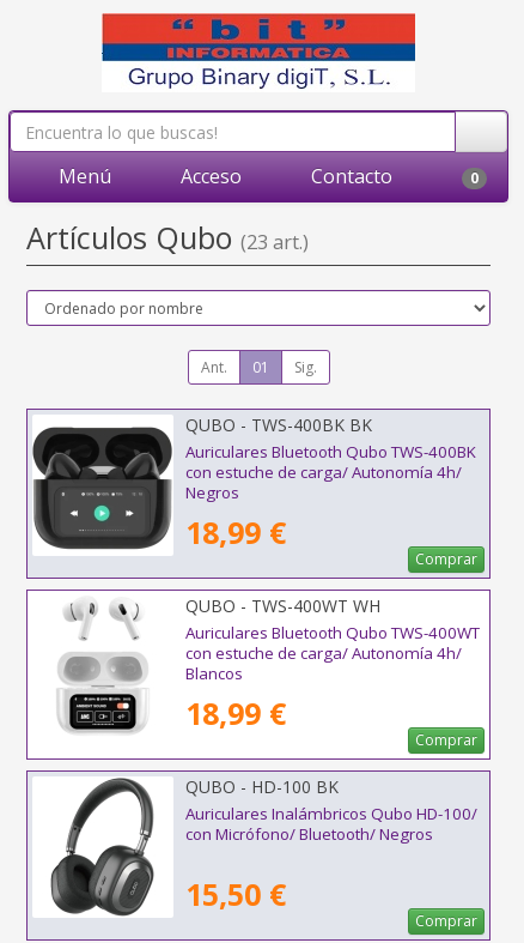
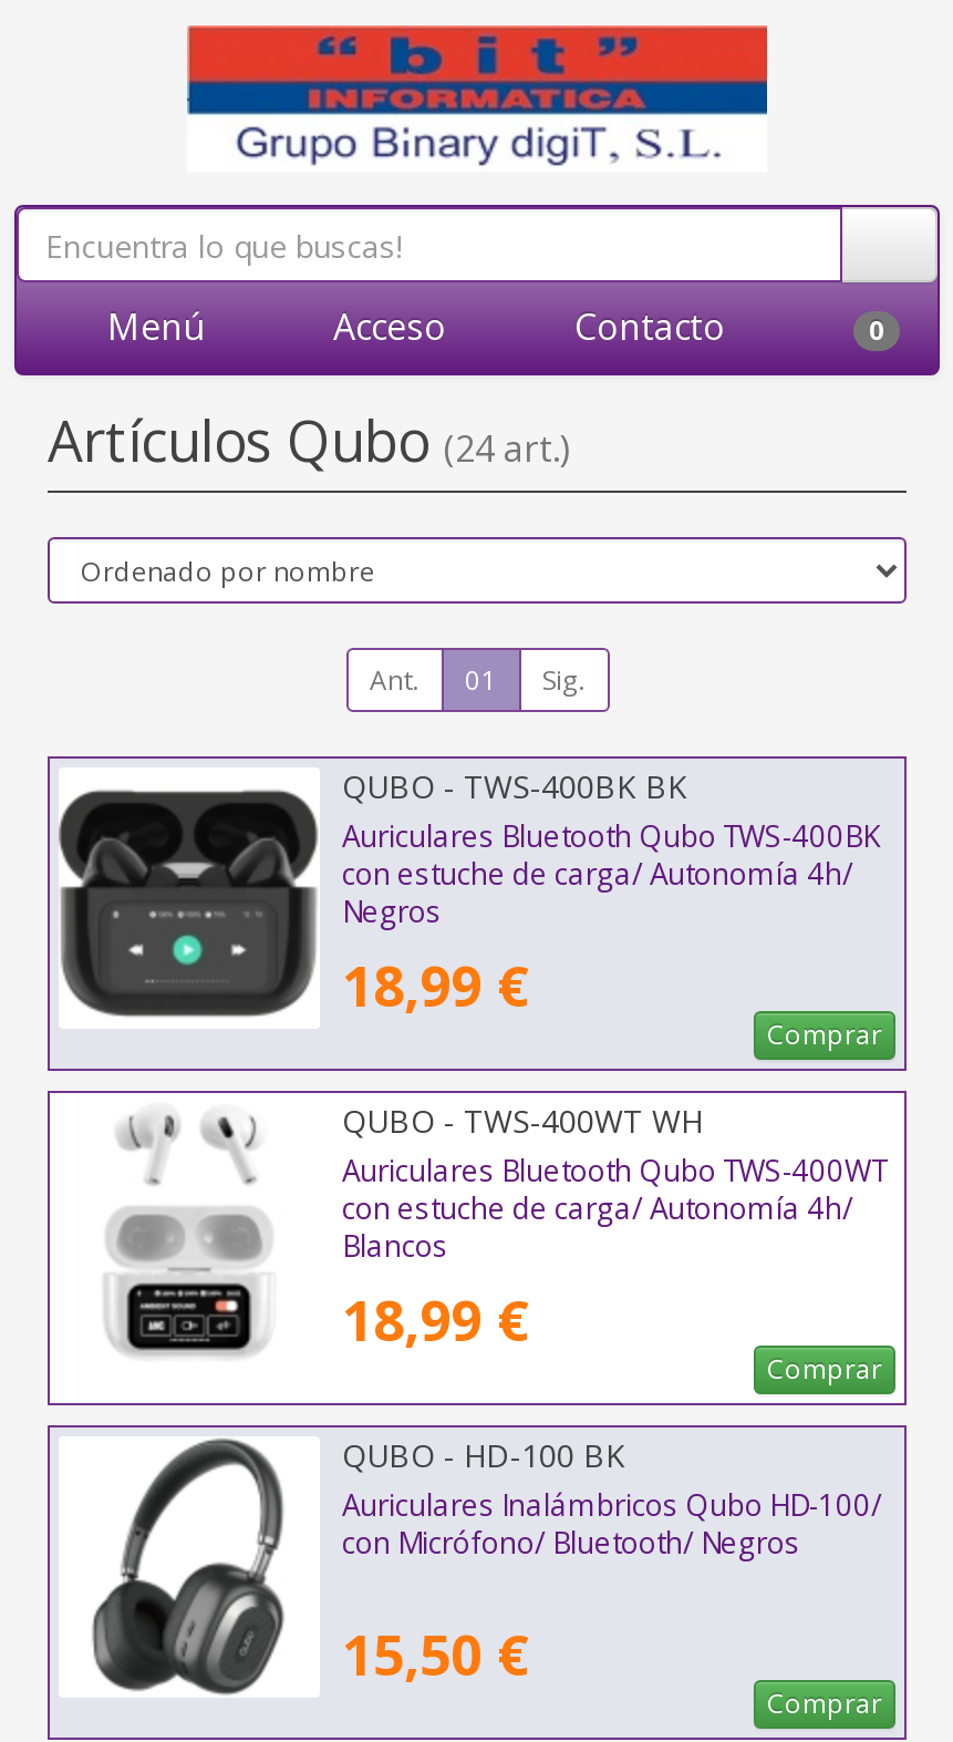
- Artículos Qubo (23 art.)
+ Artículos Qubo (24 art.)
